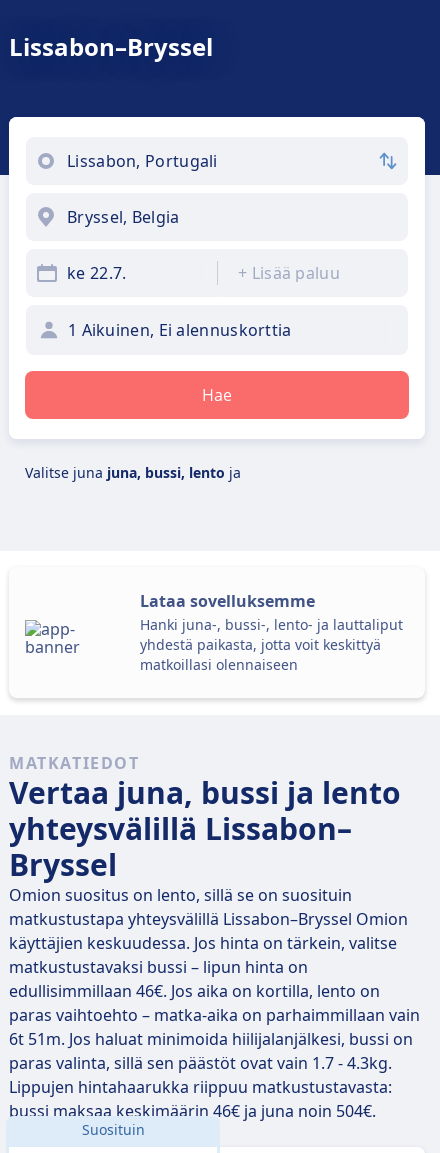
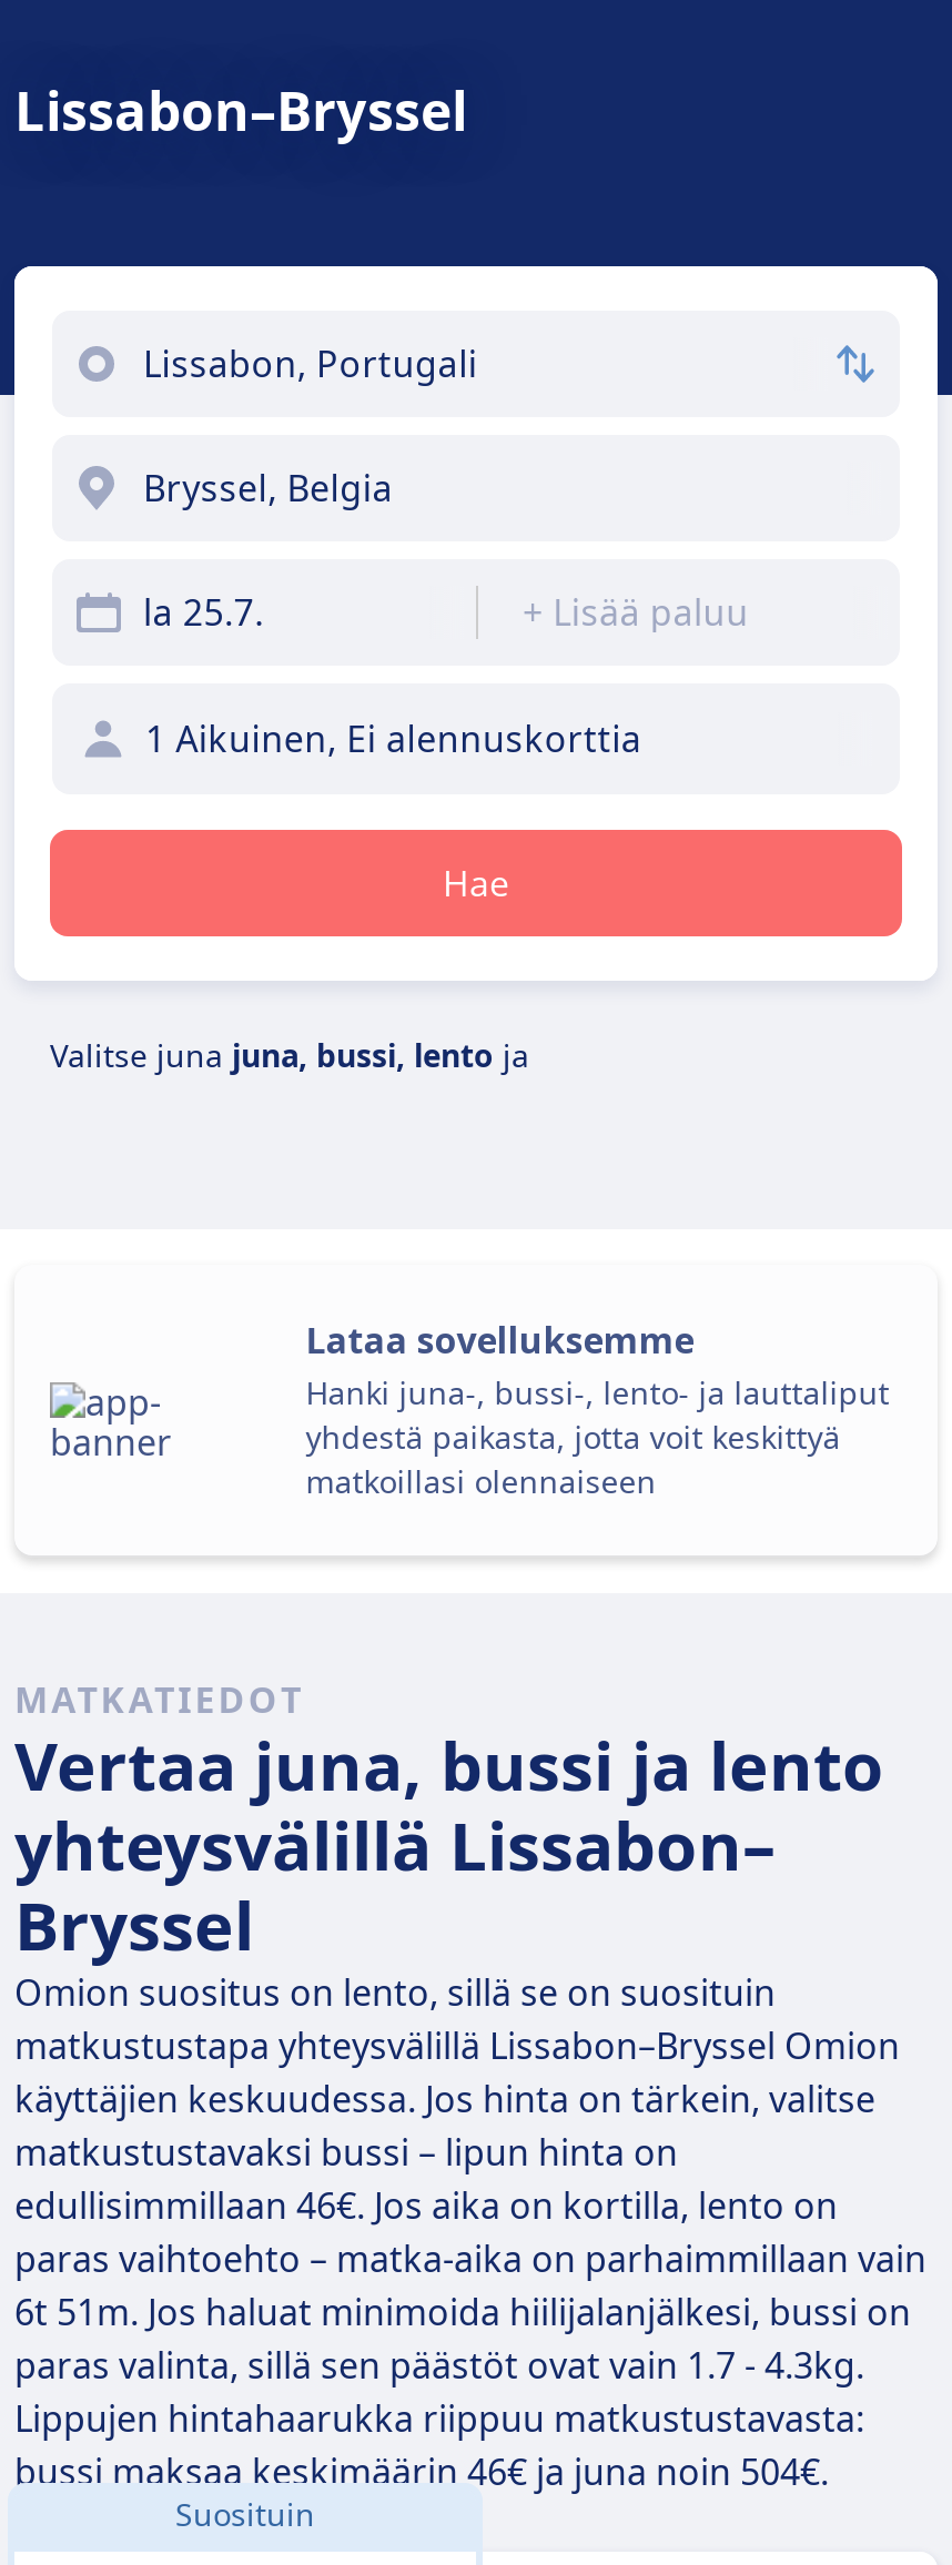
- ke 22.7.
+ la 25.7.
